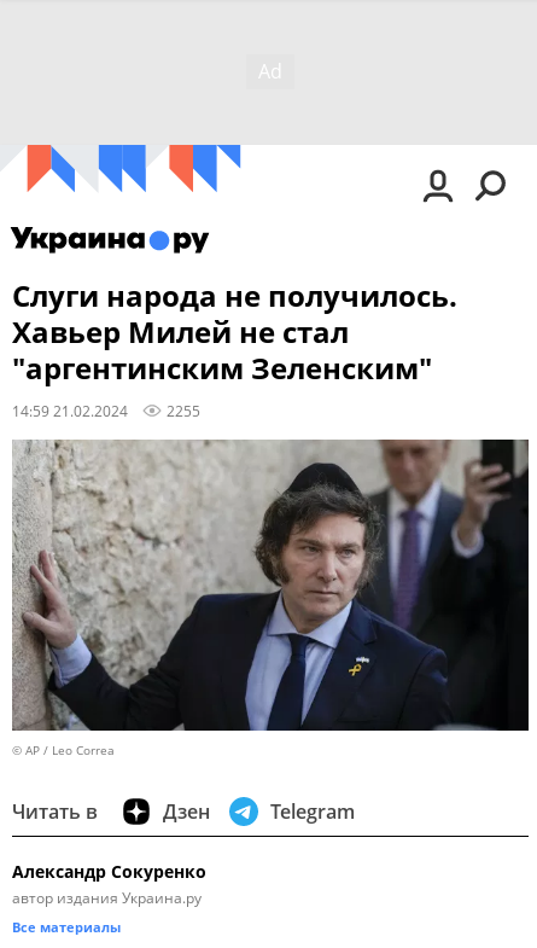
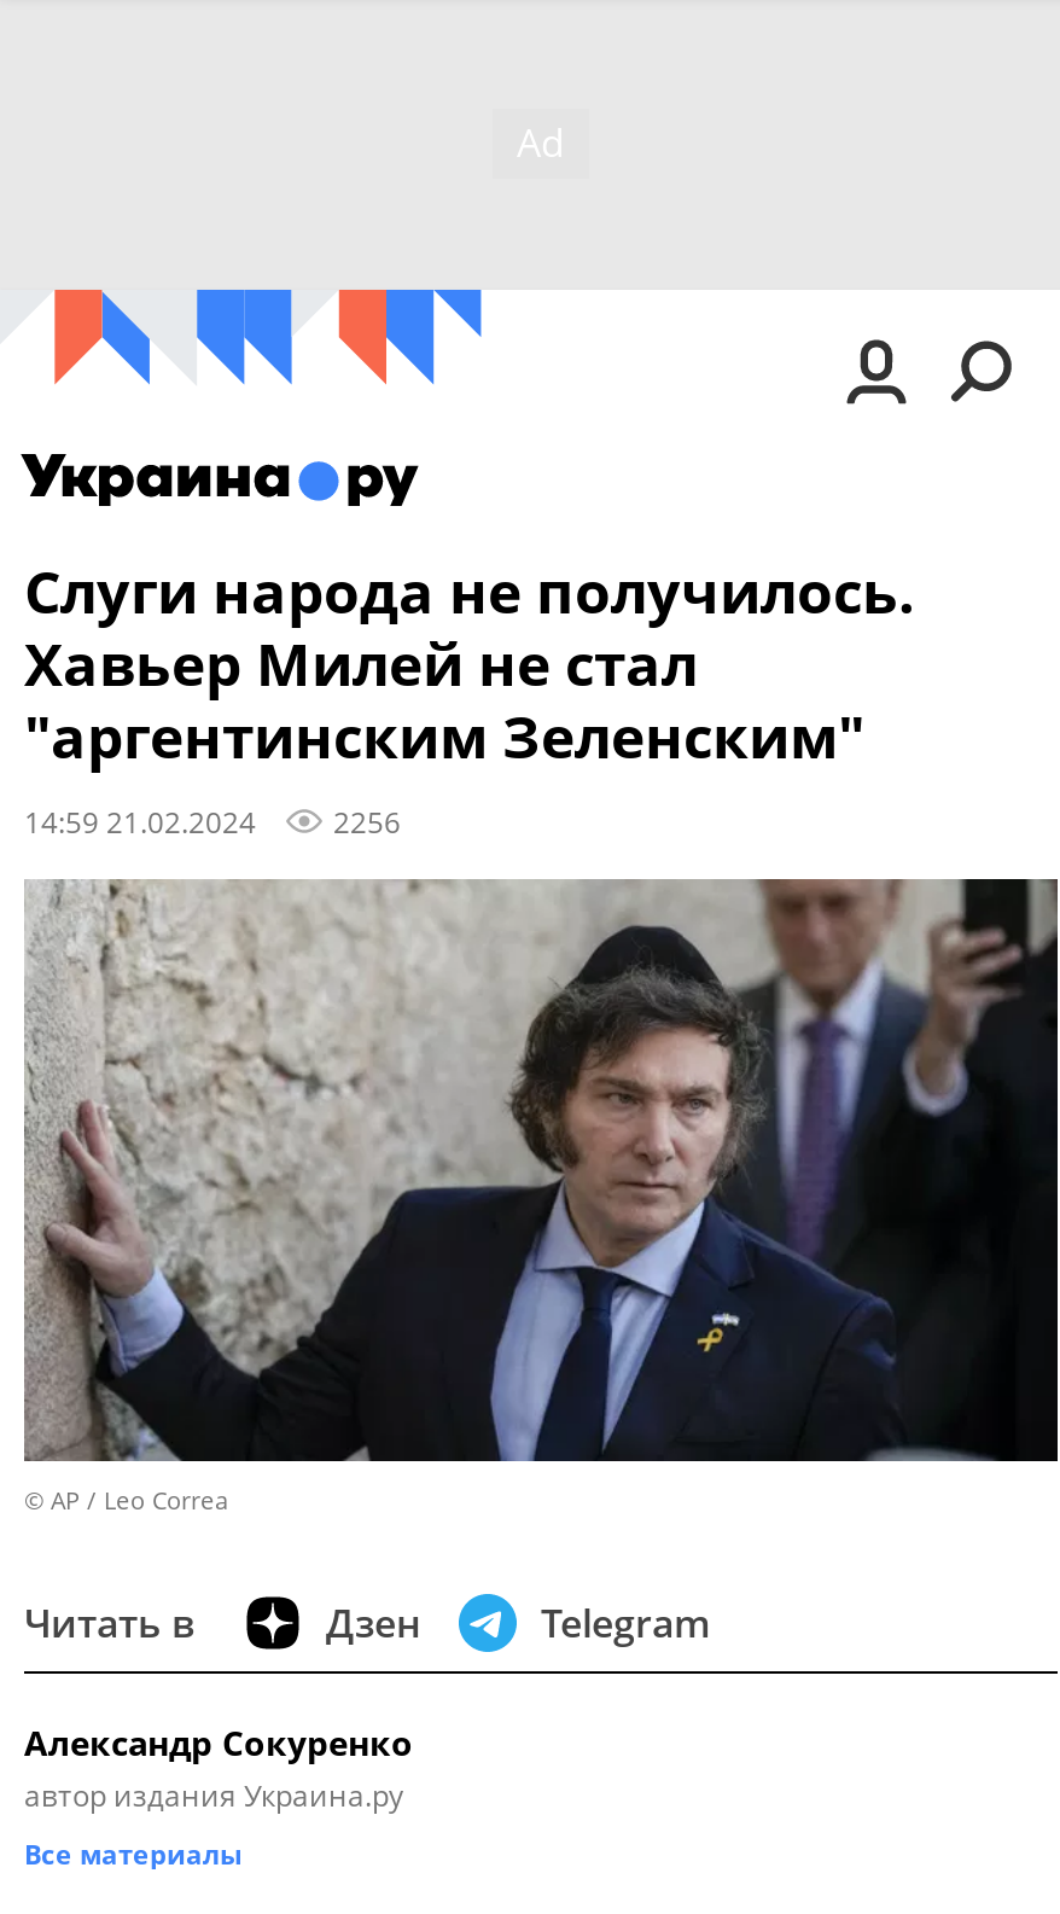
- 14:59 21.02.2024 2255
+ 14:59 21.02.2024 2256
